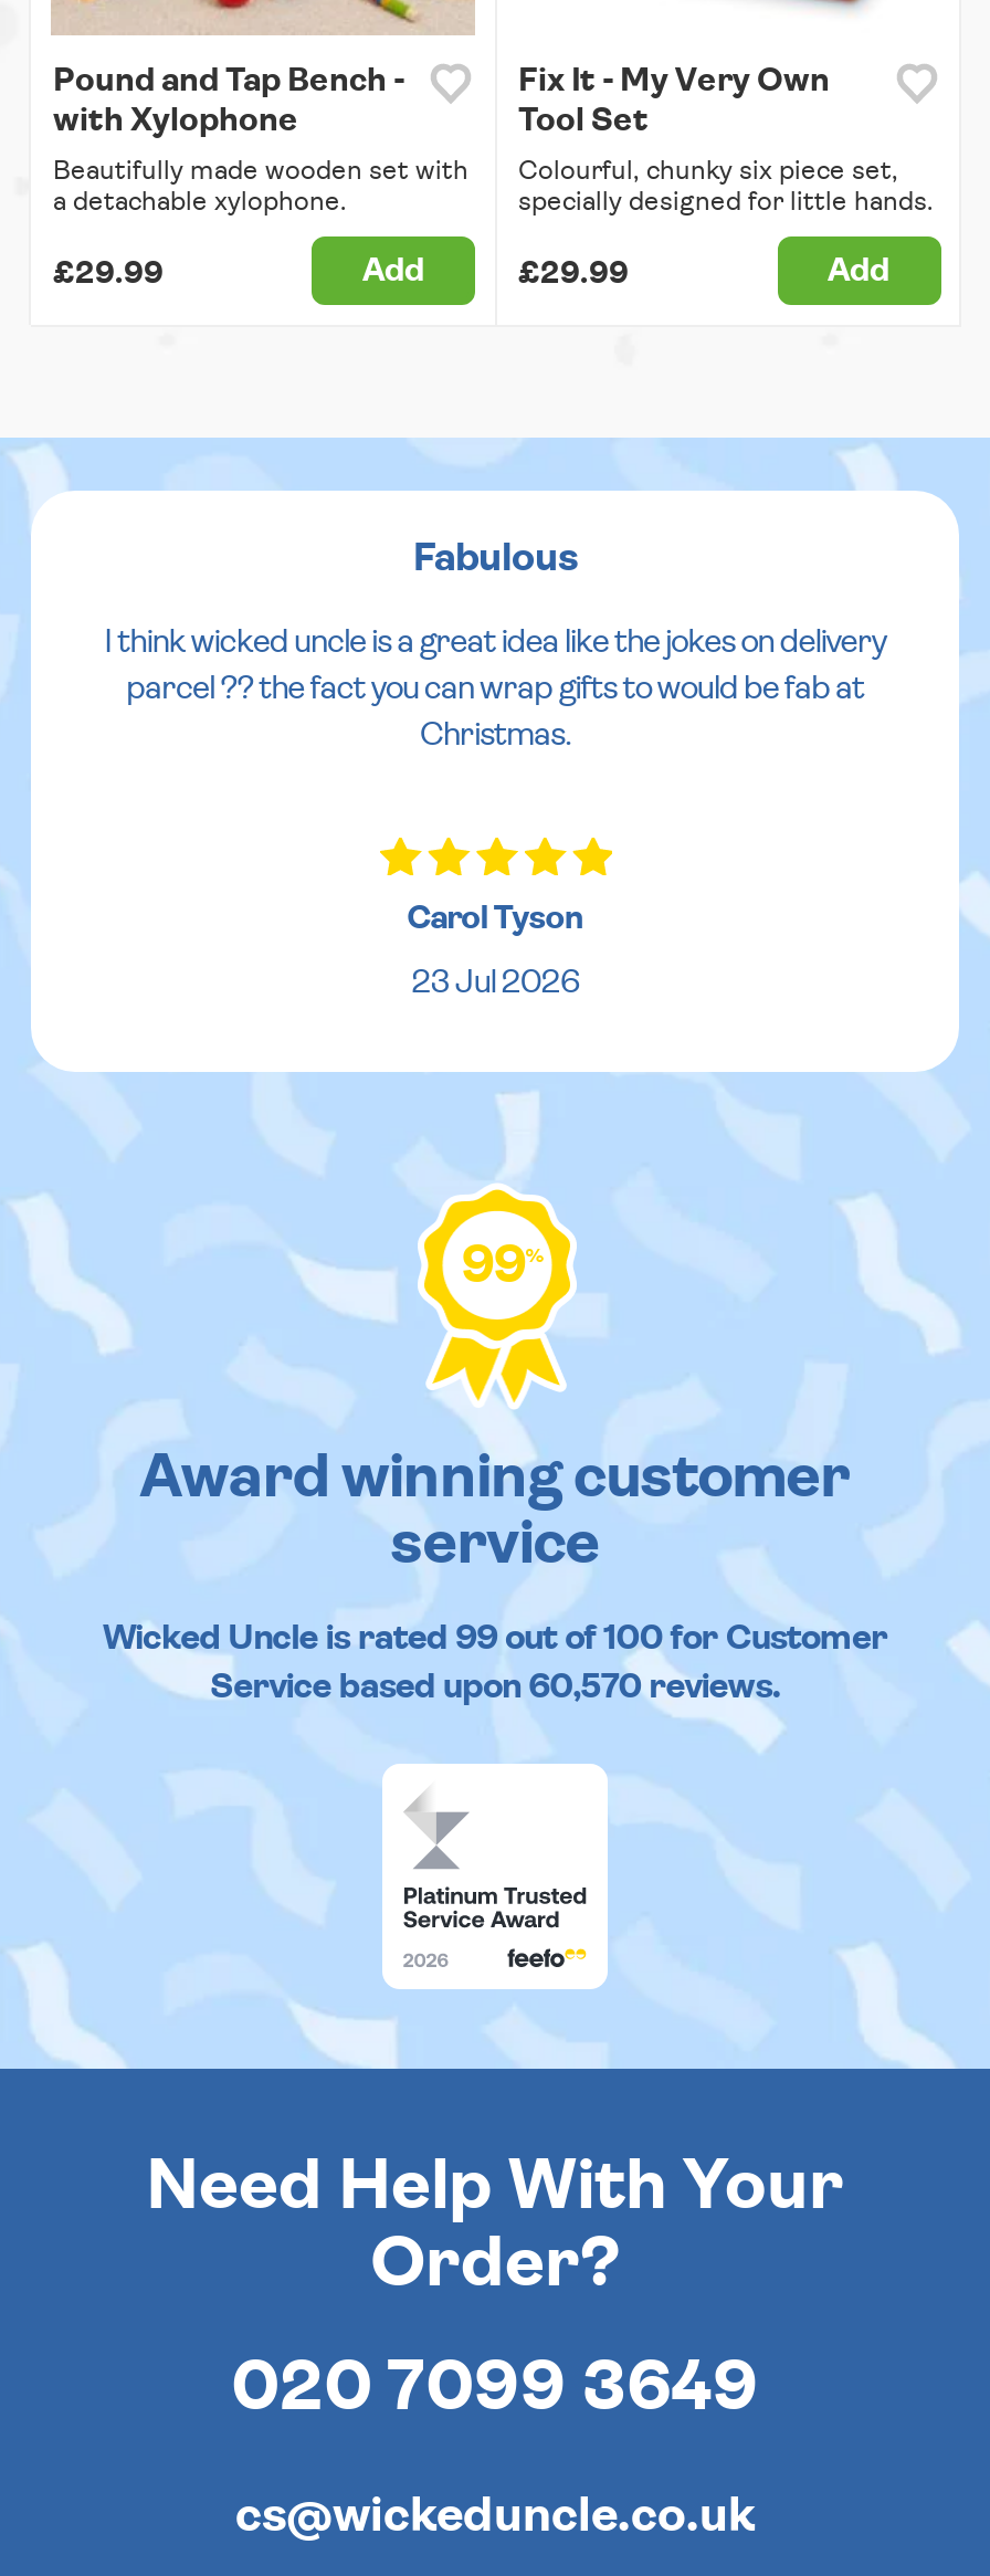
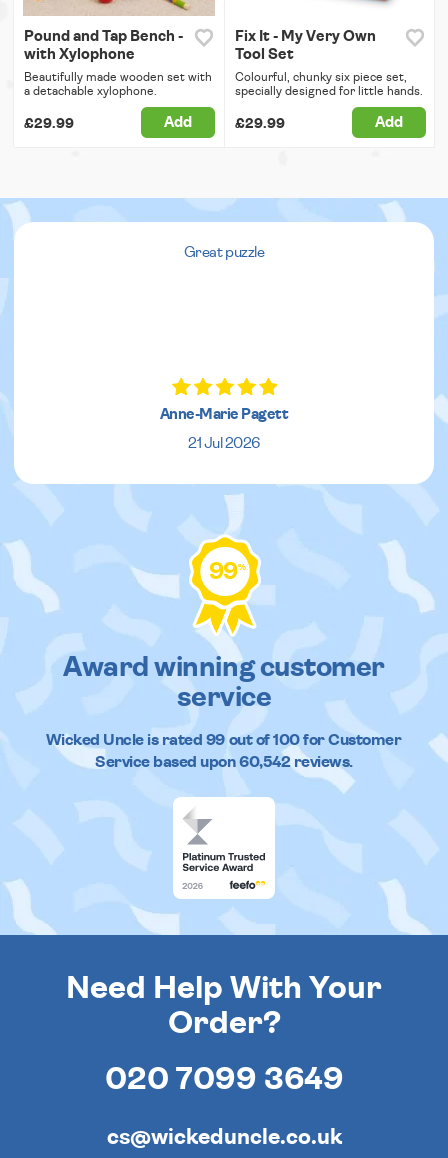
- Fabulous
- I think wicked uncle is a great idea like the jokes on delivery
- parcel ?? the fact you can wrap gifts to would be fab at
- Christmas.
+ Great puzzle

- Carol Tyson
- 23 Jul 2026
+ Anne-Marie Pagett
+ 21 Jul 2026

- Service based upon 60,570 reviews.
+ Service based upon 60,542 reviews.
